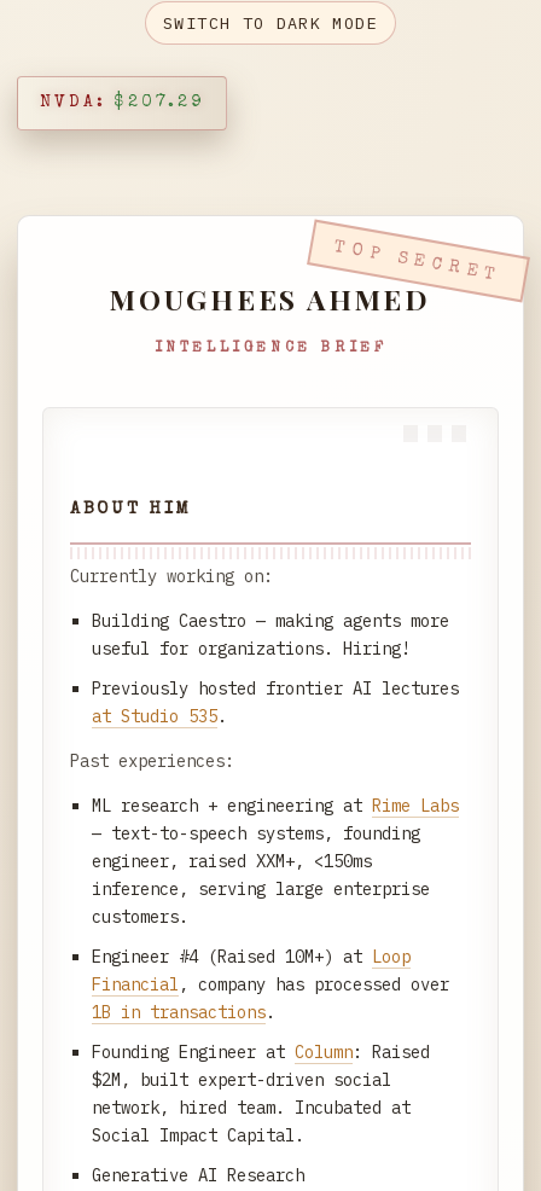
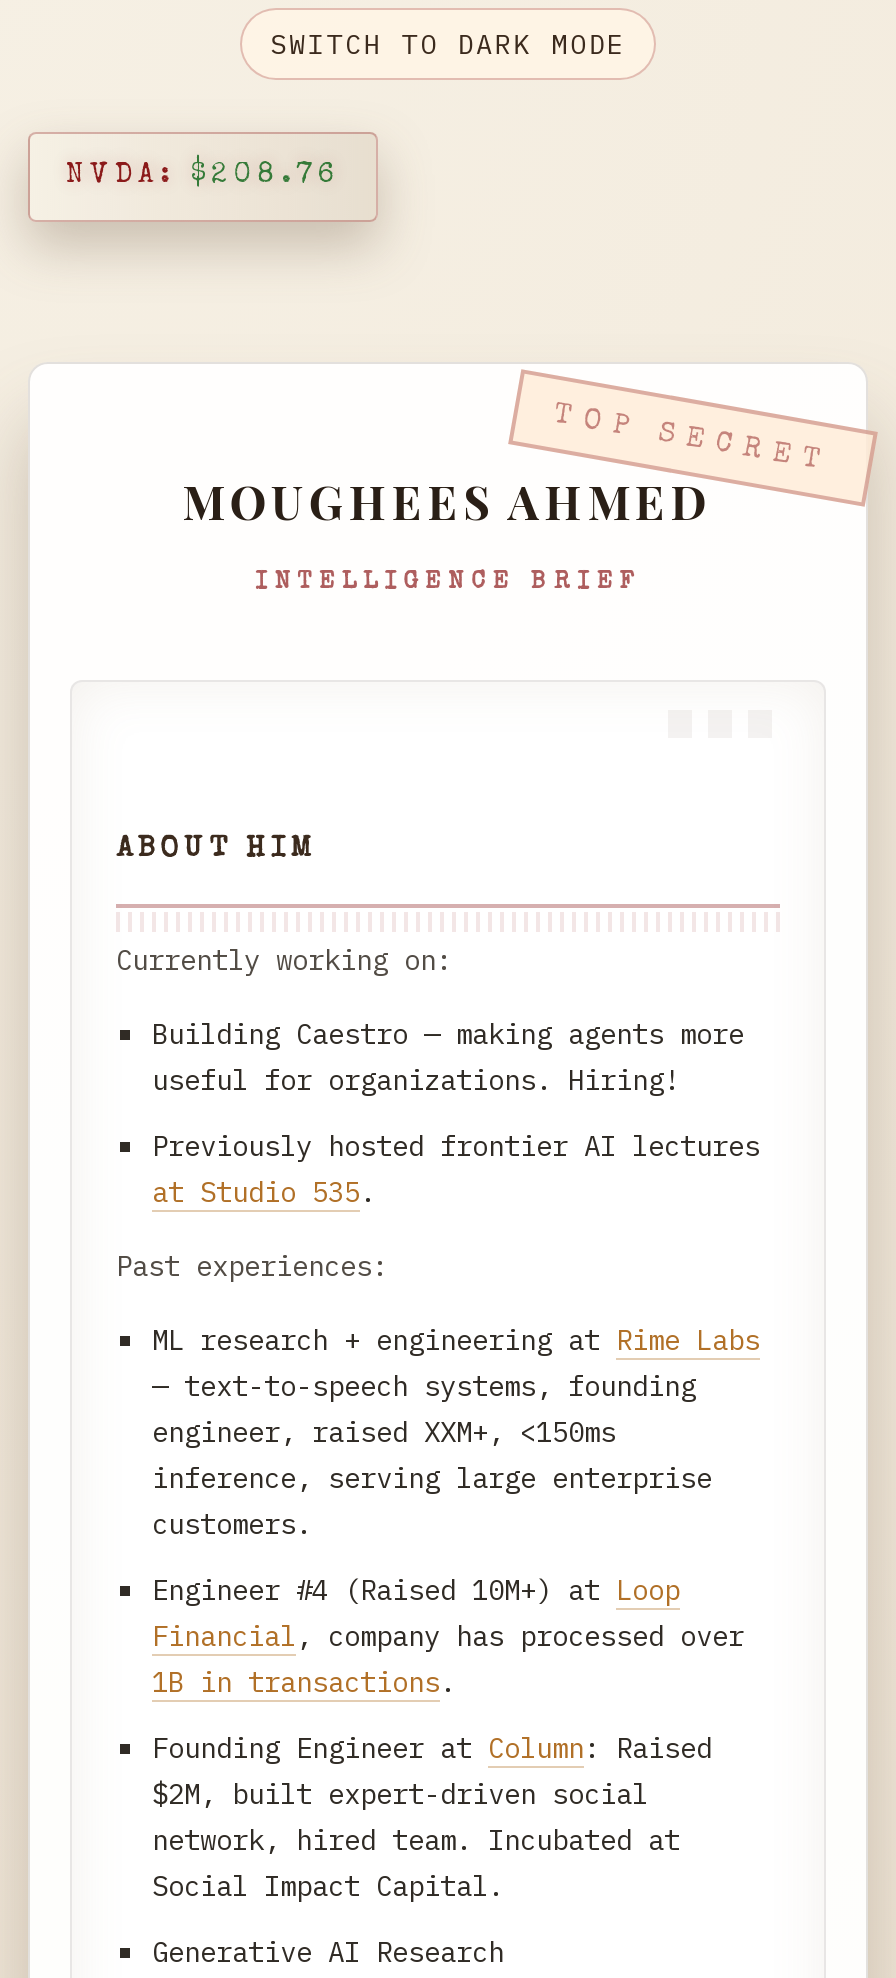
- NVDA: $207.29
+ NVDA: $208.76
